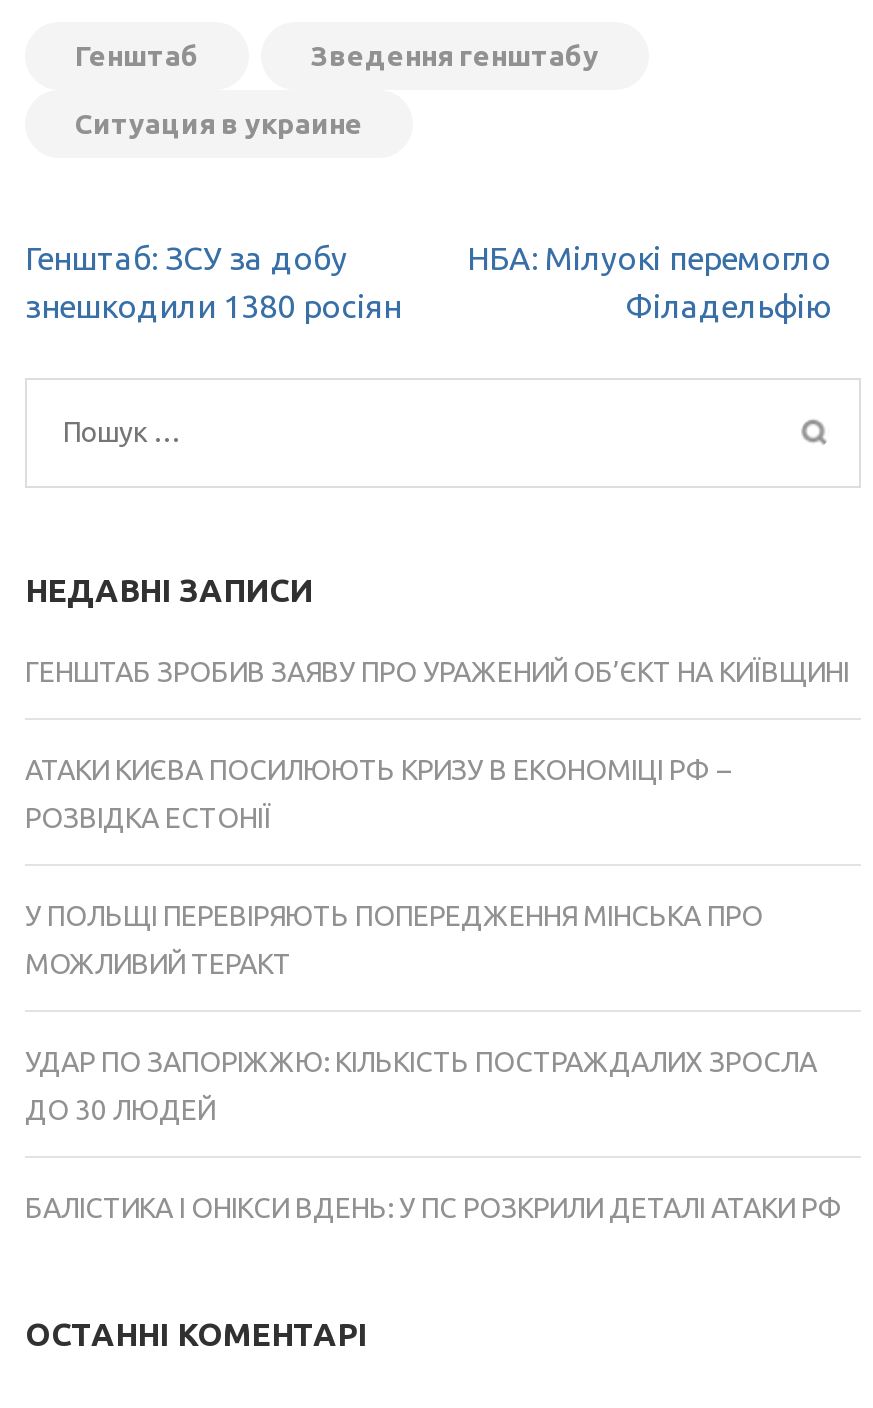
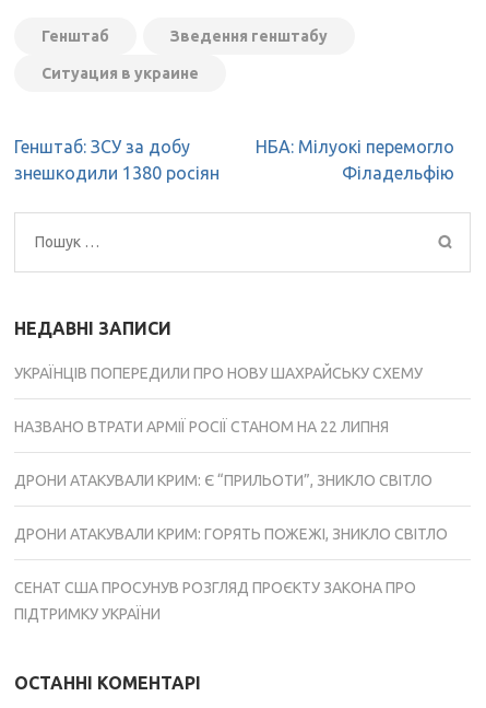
- ГЕНШТАБ ЗРОБИВ ЗАЯВУ ПРО УРАЖЕНИЙ ОБ’ЄКТ НА КИЇВЩИНІ
- АТАКИ КИЄВА ПОСИЛЮЮТЬ КРИЗУ В ЕКОНОМІЦІ РФ –
- РОЗВІДКА ЕСТОНІЇ
- У ПОЛЬЩІ ПЕРЕВІРЯЮТЬ ПОПЕРЕДЖЕННЯ МІНСЬКА ПРО
- МОЖЛИВИЙ ТЕРАКТ
- УДАР ПО ЗАПОРІЖЖЮ: КІЛЬКІСТЬ ПОСТРАЖДАЛИХ ЗРОСЛА
- ДО 30 ЛЮДЕЙ
- БАЛІСТИКА І ОНІКСИ ВДЕНЬ: У ПС РОЗКРИЛИ ДЕТАЛІ АТАКИ РФ
+ УКРАЇНЦІВ ПОПЕРЕДИЛИ ПРО НОВУ ШАХРАЙСЬКУ СХЕМУ
+ НАЗВАНО ВТРАТИ АРМІЇ РОСІЇ СТАНОМ НА 22 ЛИПНЯ
+ ДРОНИ АТАКУВАЛИ КРИМ: Є “ПРИЛЬОТИ”, ЗНИКЛО СВІТЛО
+ ДРОНИ АТАКУВАЛИ КРИМ: ГОРЯТЬ ПОЖЕЖІ, ЗНИКЛО СВІТЛО
+ СЕНАТ США ПРОСУНУВ РОЗГЛЯД ПРОЄКТУ ЗАКОНА ПРО
+ ПІДТРИМКУ УКРАЇНИ
